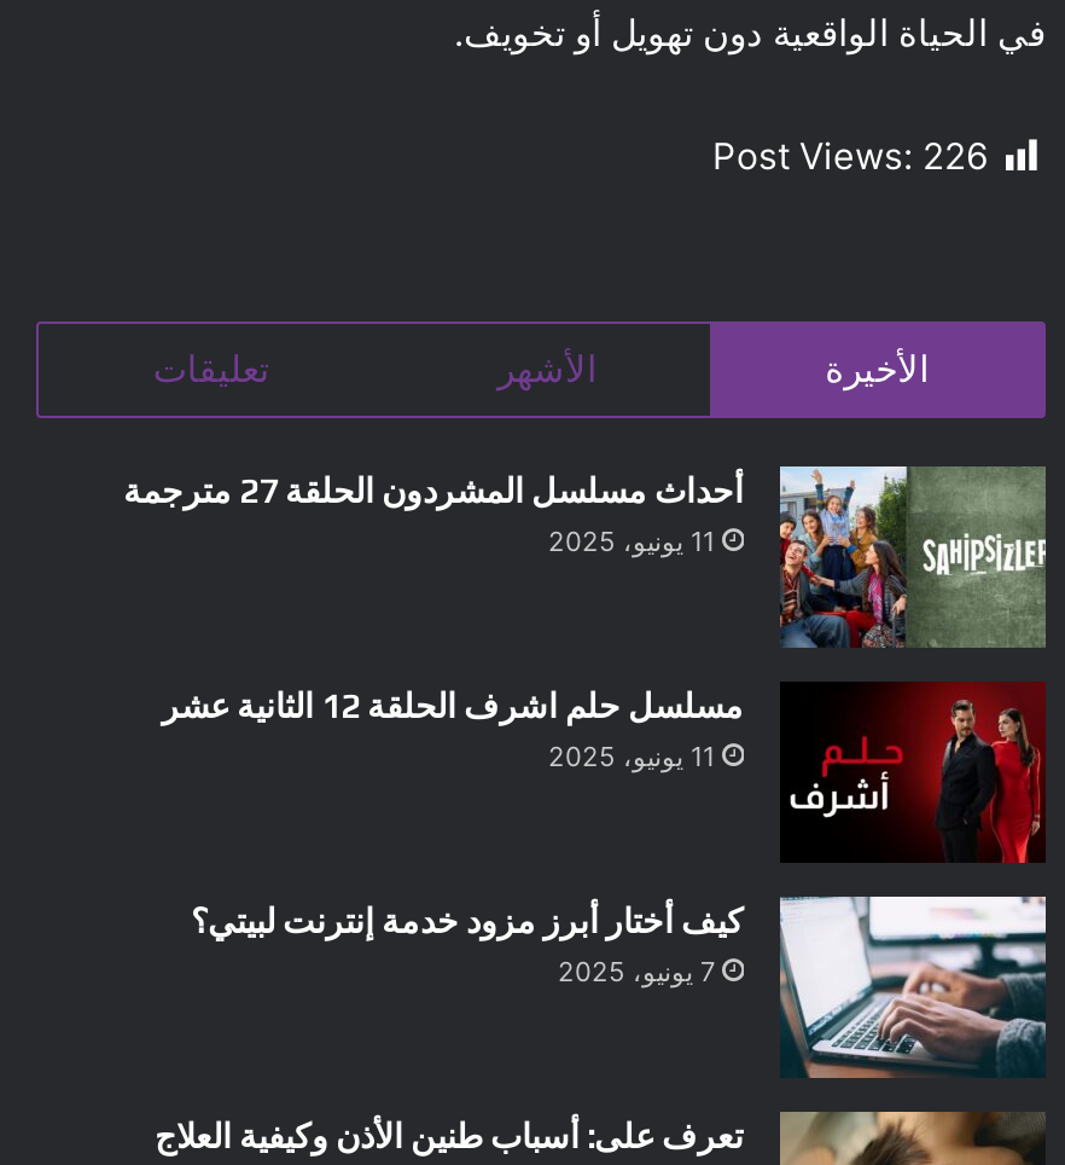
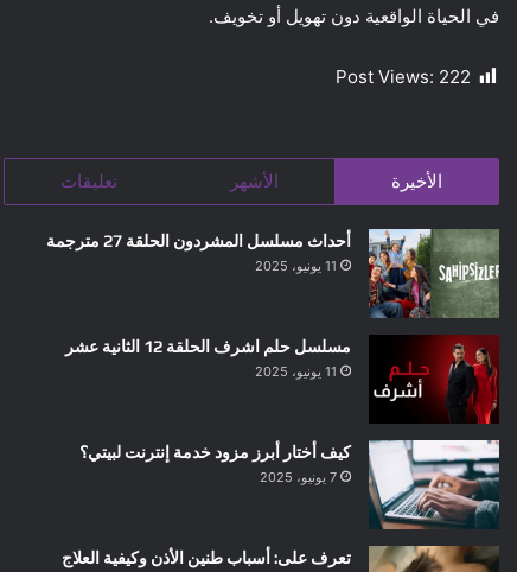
- Post Views: 226
+ Post Views: 222
